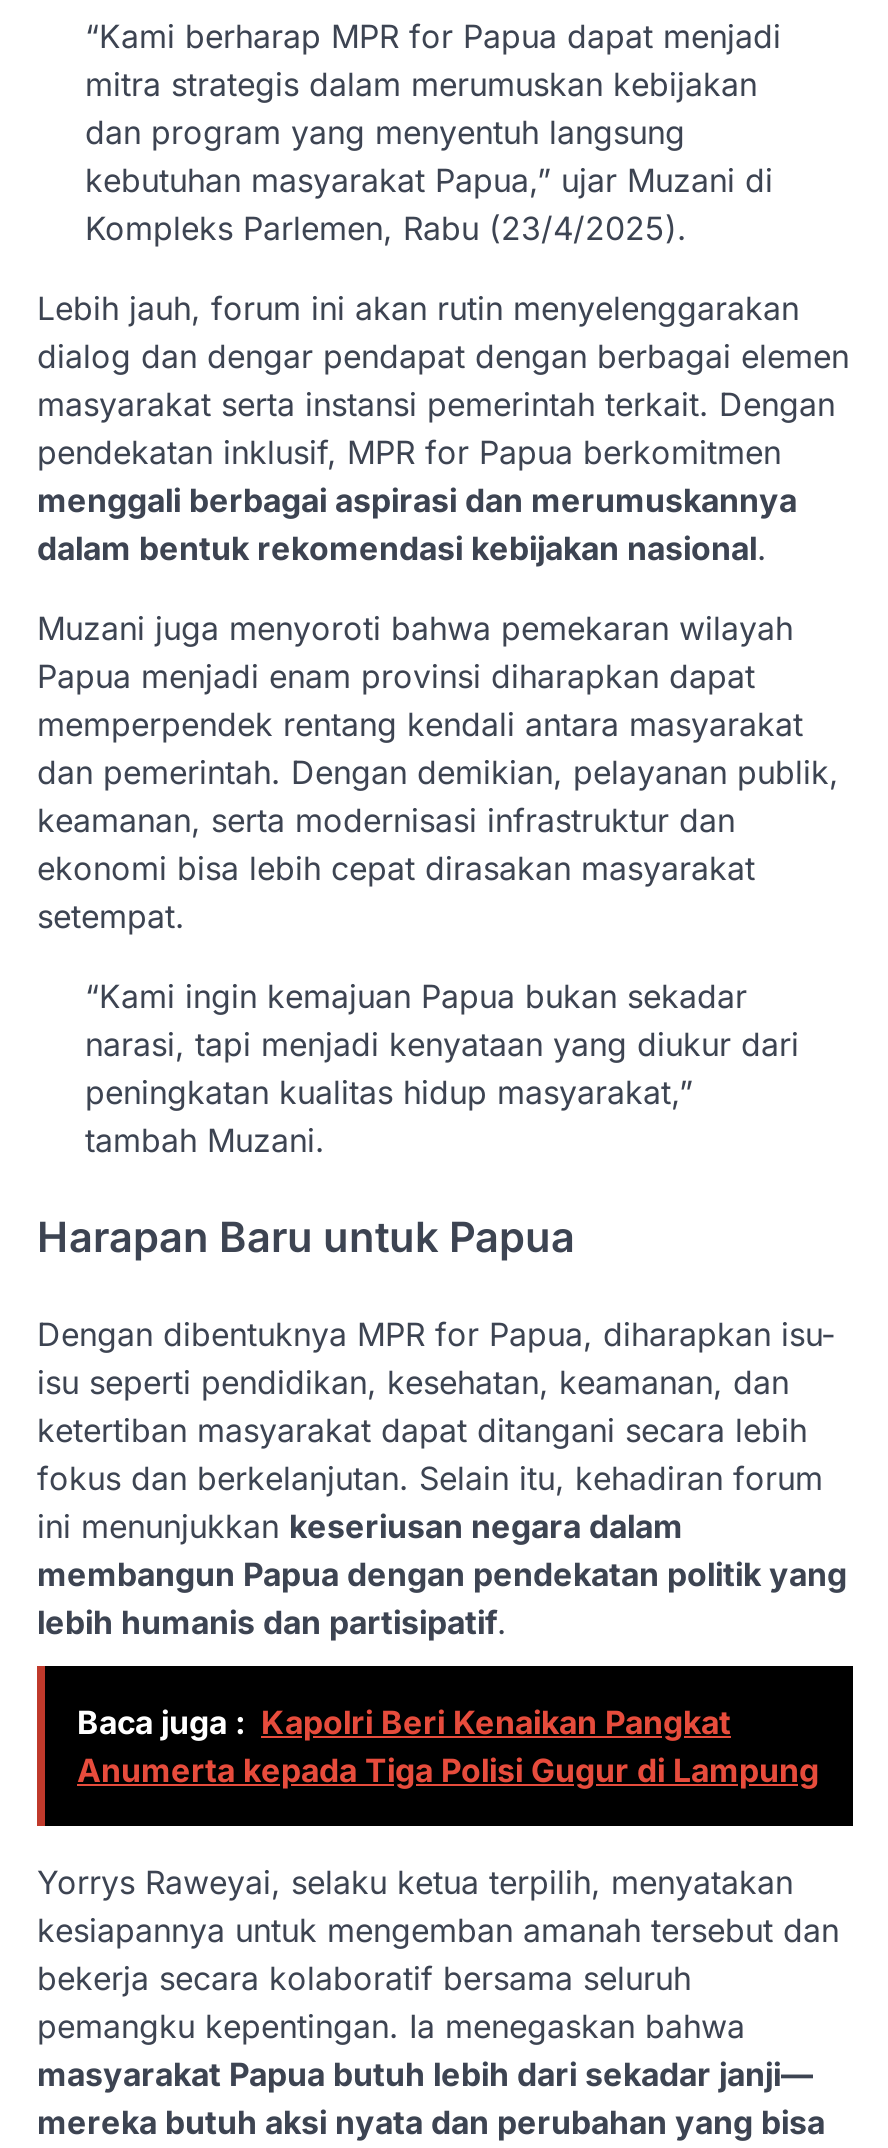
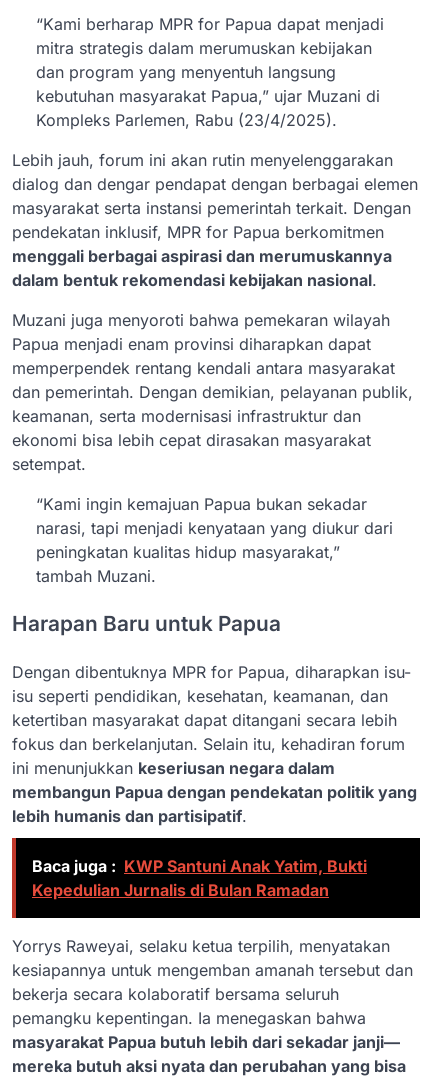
- Baca juga : Kapolri Beri Kenaikan Pangkat
- Anumerta kepada Tiga Polisi Gugur di Lampung
+ Baca juga : KWP Santuni Anak Yatim, Bukti
+ Kepedulian Jurnalis di Bulan Ramadan
